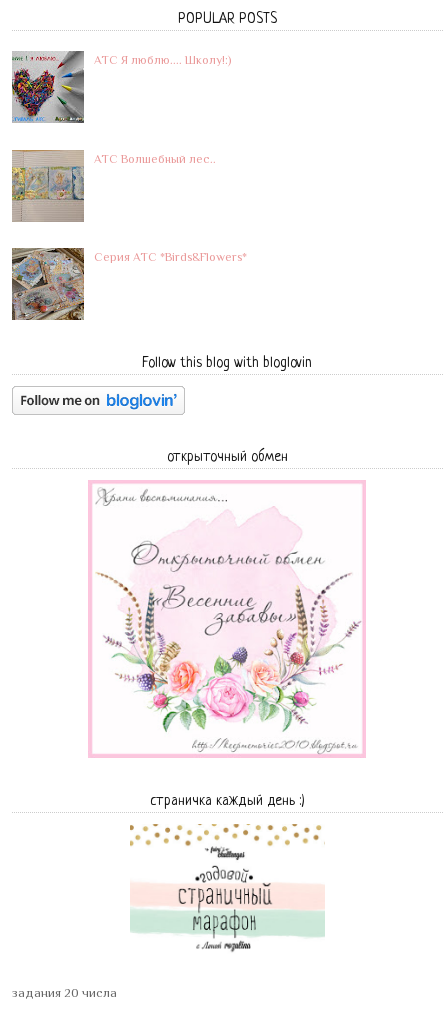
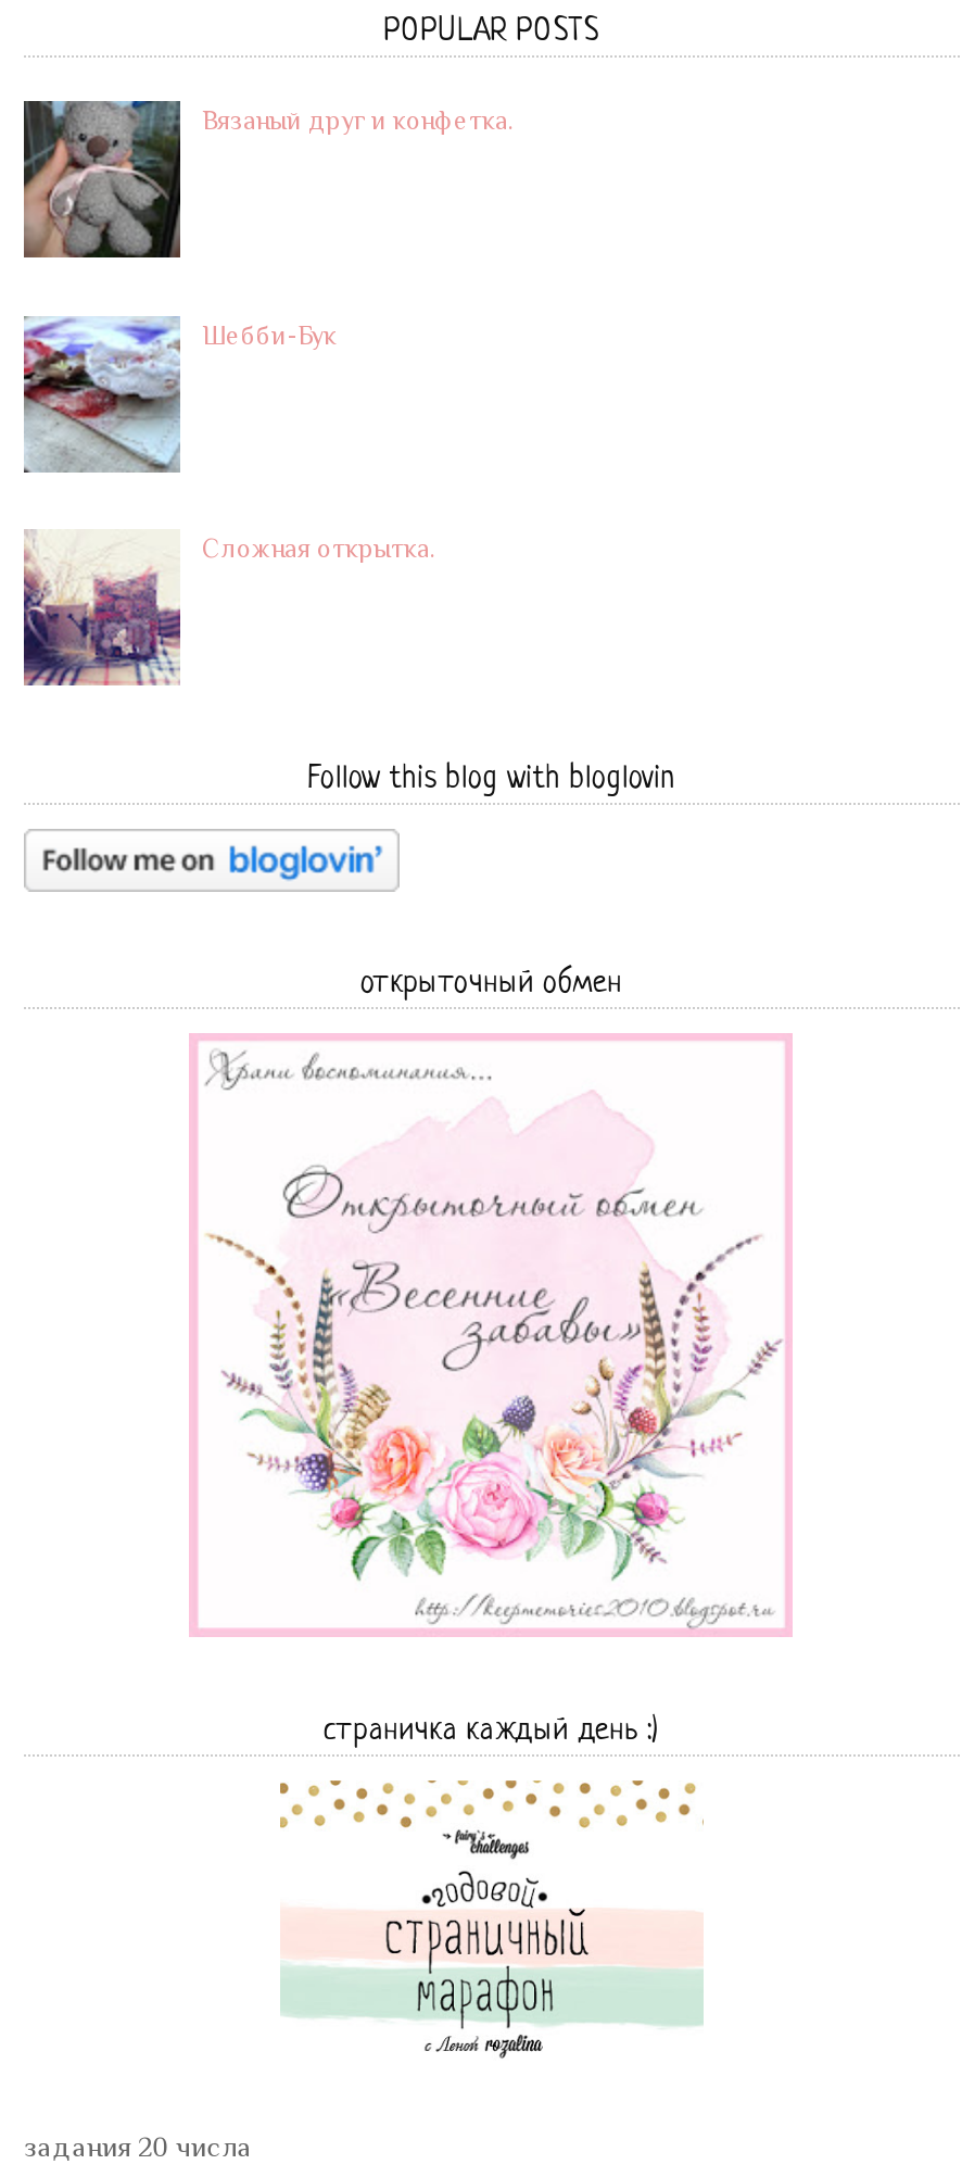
- [image]
- АТС Я люблю.... Школу!:)
+ [image]
+ Вязаный друг и конфетка.

- [image]
- АТС Волшебный лес..
+ [image]
+ Шебби-Бук

- [image]
- Серия АТС *Birds&Flowers*
+ [image]
+ Сложная открытка.
